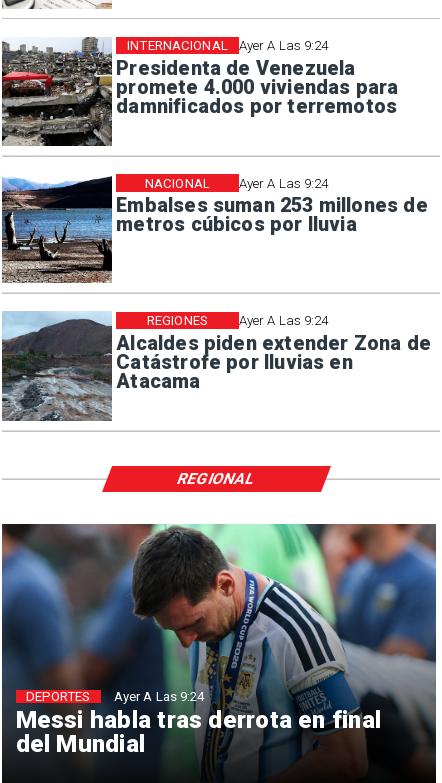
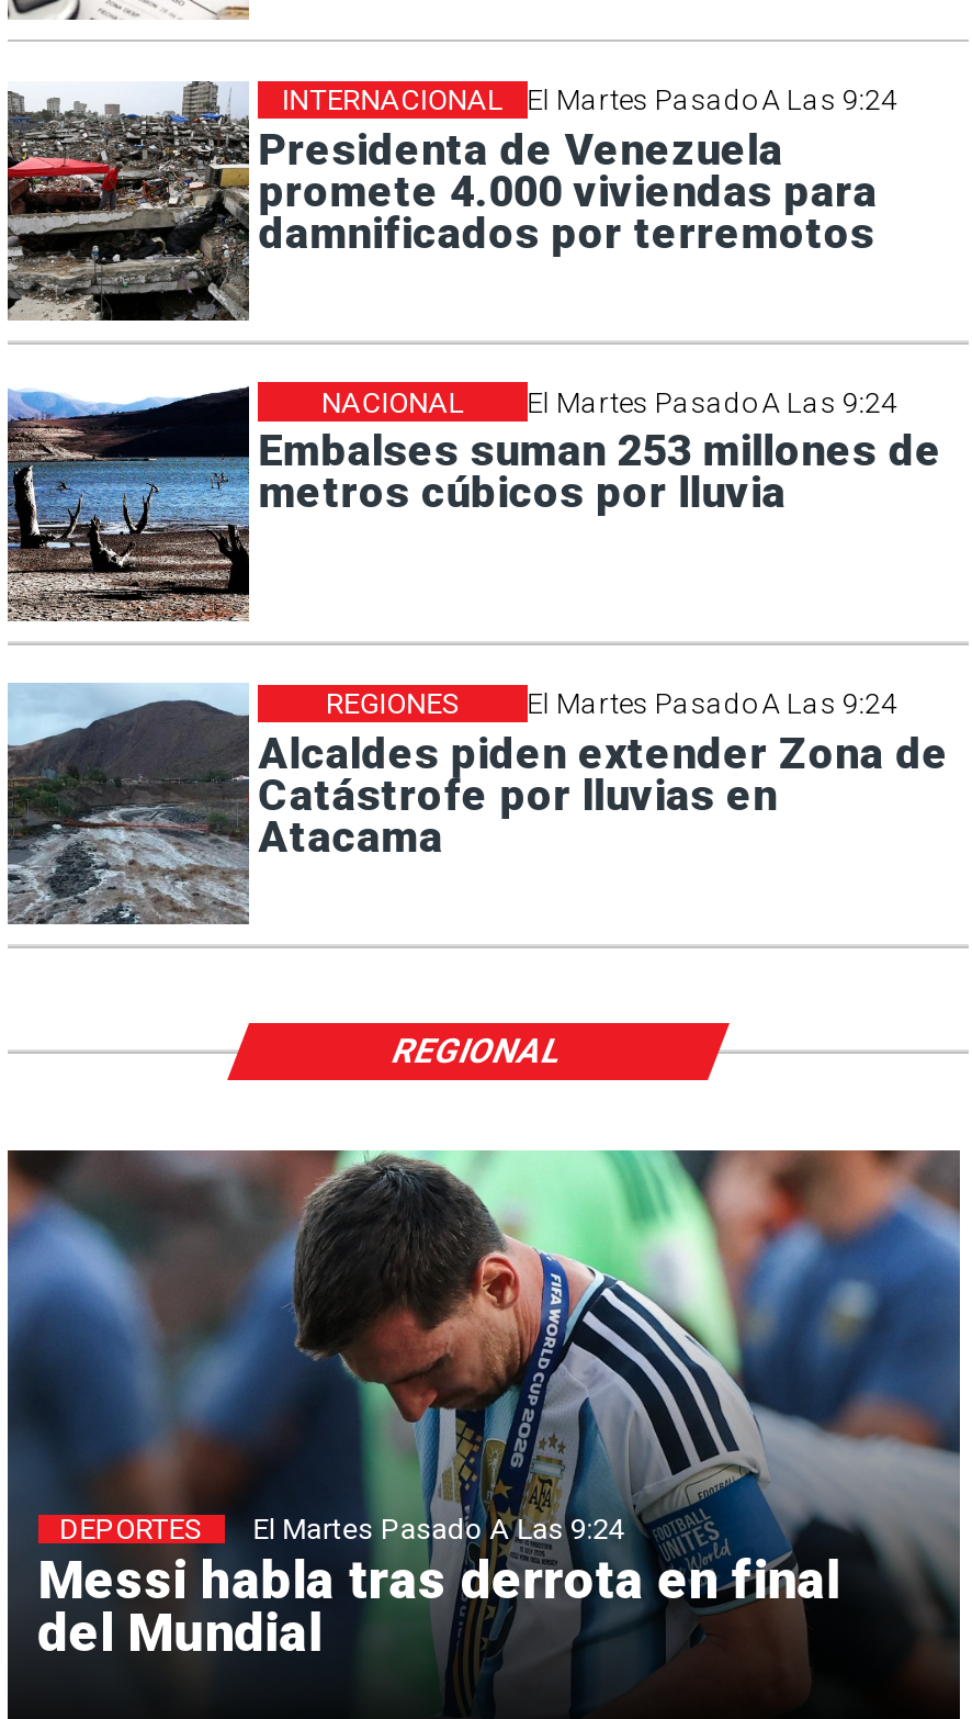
- Ayer A Las 9:24
+ El Martes Pasado A Las 9:24

- Ayer A Las 9:24
+ El Martes Pasado A Las 9:24

- Ayer A Las 9:24
+ El Martes Pasado A Las 9:24

- Ayer A Las 9:24
+ El Martes Pasado A Las 9:24
